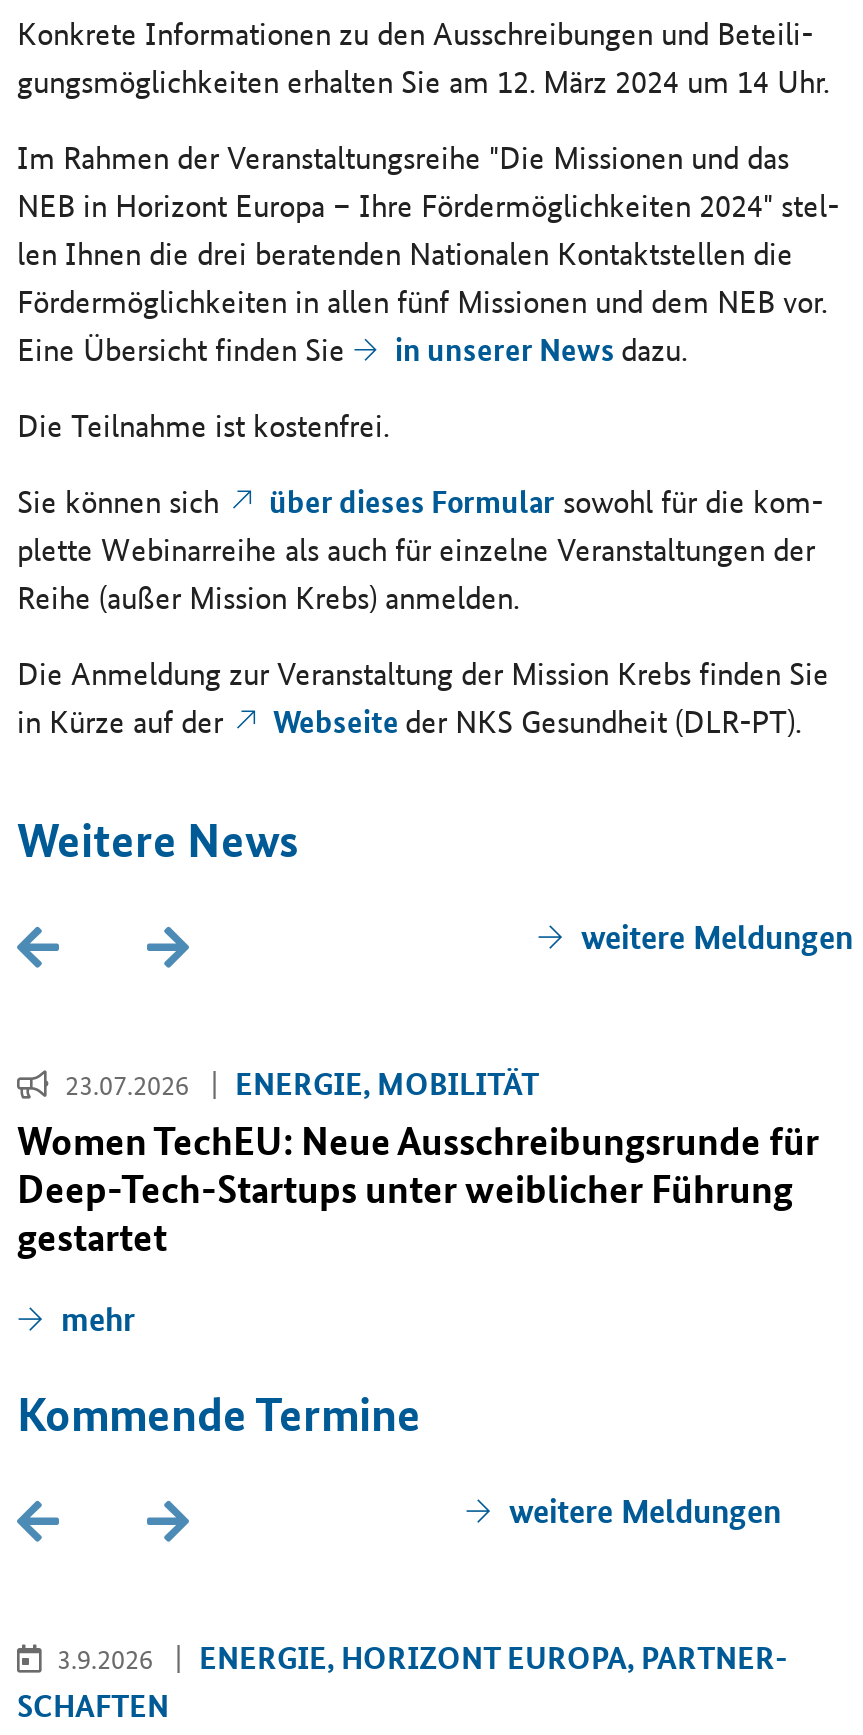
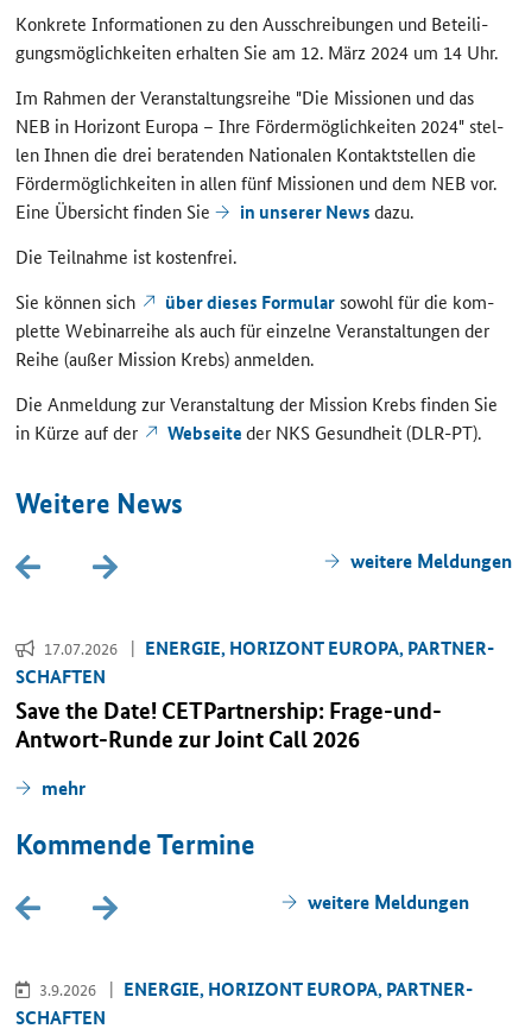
- 23.07.2026
- ENERGIE, MOBILITÄT
- Women TechEU: Neue Ausschreibungsrunde für
- Deep-Tech-Startups unter weiblicher Führung
- gestartet
+ 17.07.2026
+ ENERGIE, HORIZONT EUROPA, PARTNER
+ SCHAFTEN
+ Save the Date! CETPartnership: Frage-und-
+ Antwort-Runde zurJoint Call2026
